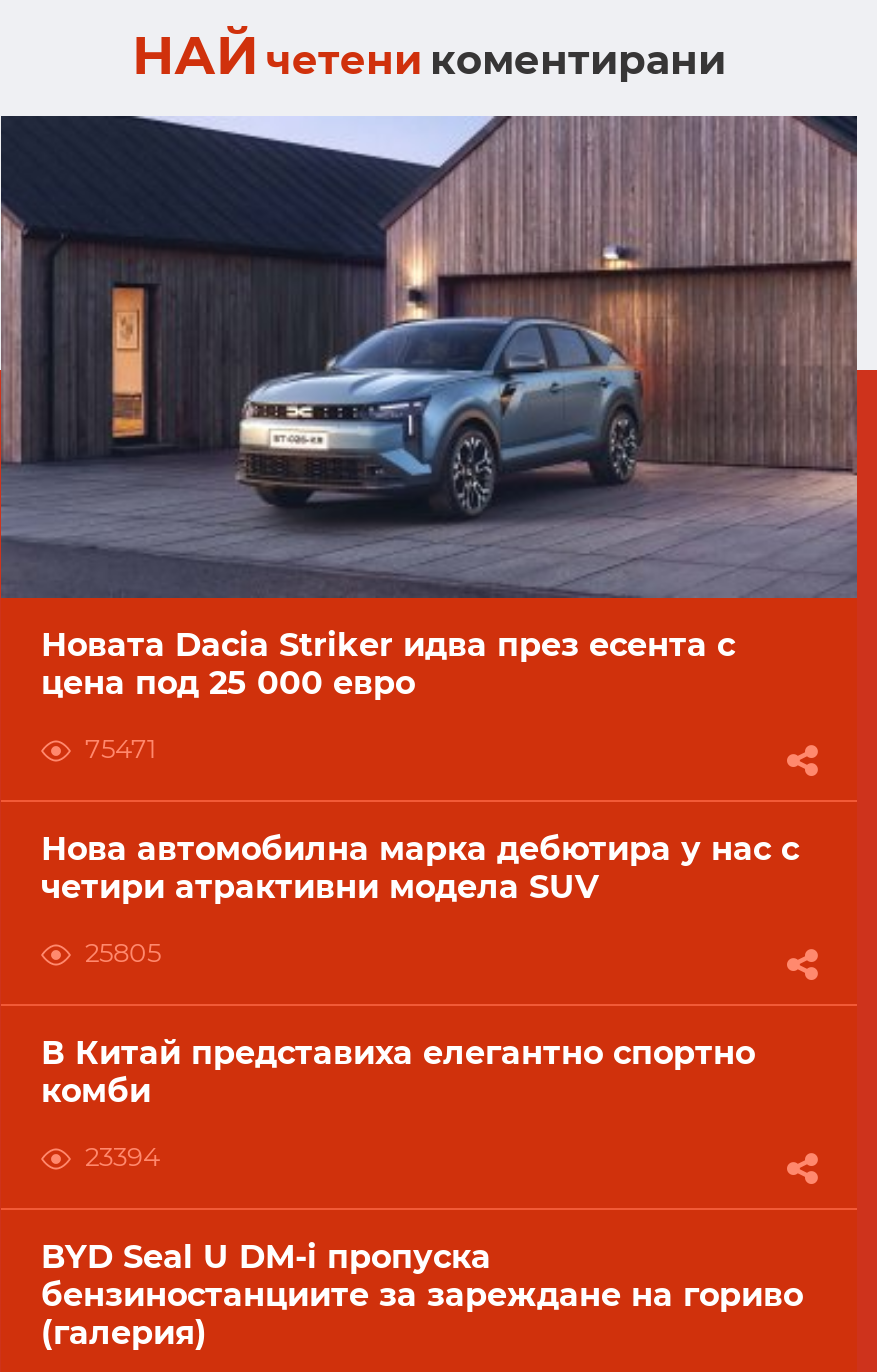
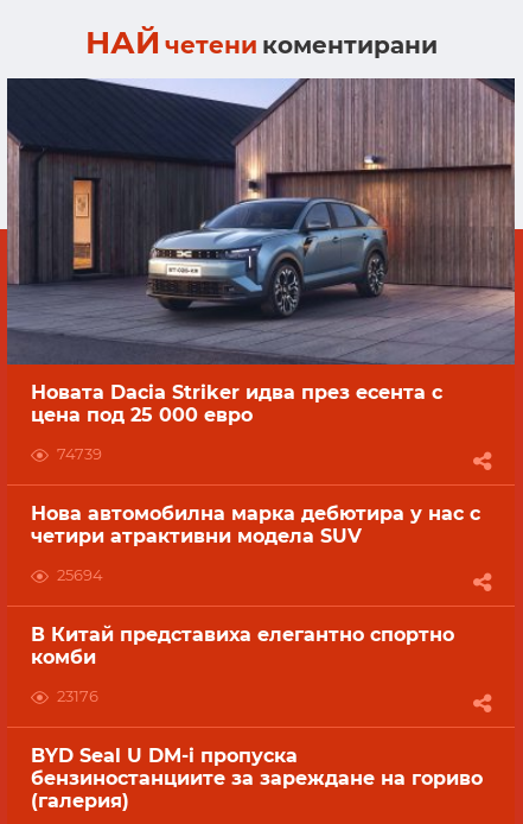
- 75471
+ 74739

- 25805
+ 25694

- 23394
+ 23176
